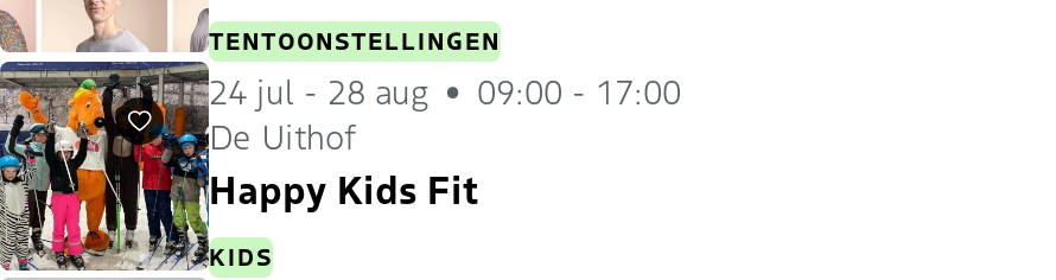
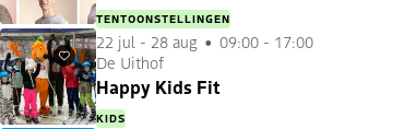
- 24 jul - 28 aug 09:00 - 17:00
+ 22 jul - 28 aug 09:00 - 17:00
